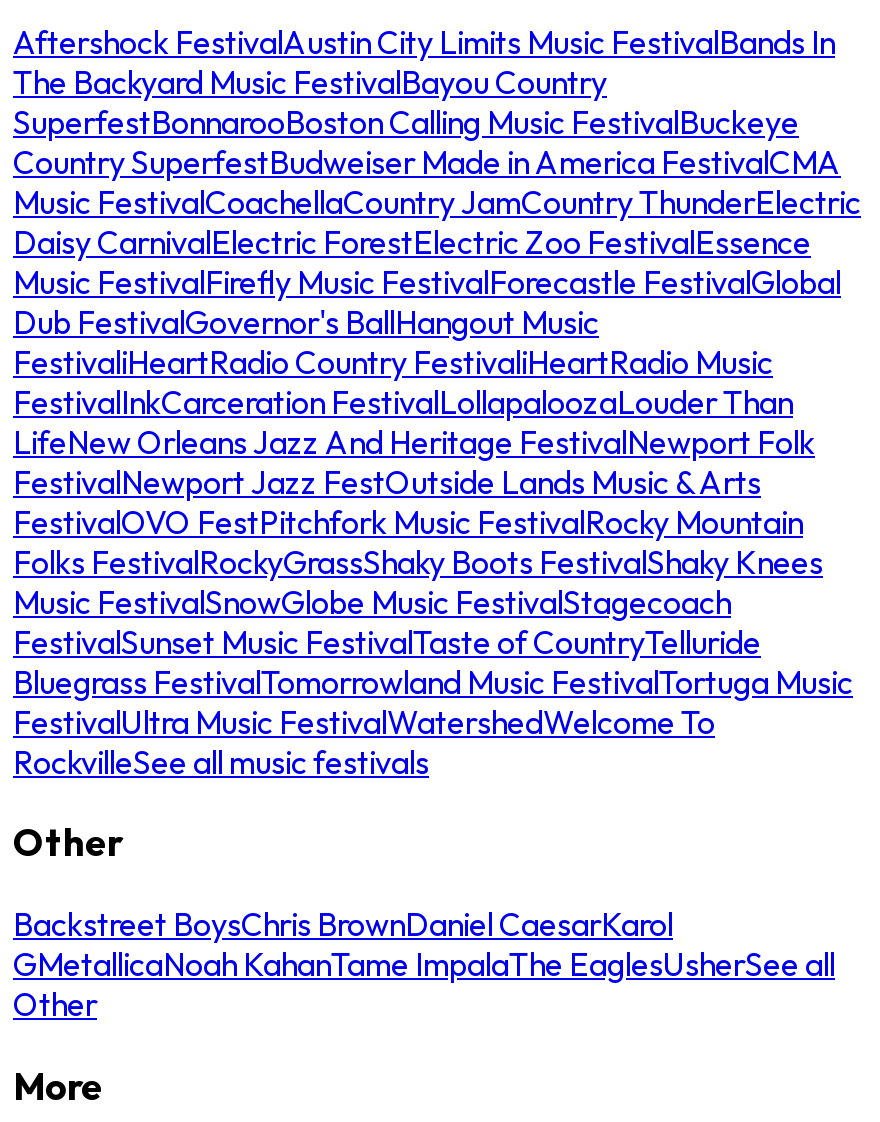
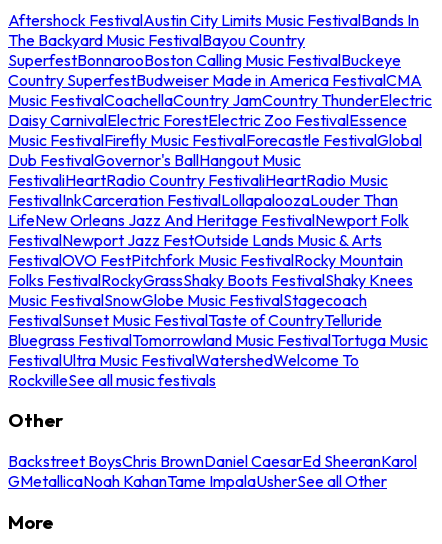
- Backstreet BoysChris BrownDaniel CaesarKarol
- GMetallicaNoah KahanTame ImpalaThe EaglesUsherSee all
- Other
+ Backstreet BoysChris BrownDaniel CaesarEd SheeranKarol
+ GMetallicaNoah KahanTame ImpalaUsherSee all Other
